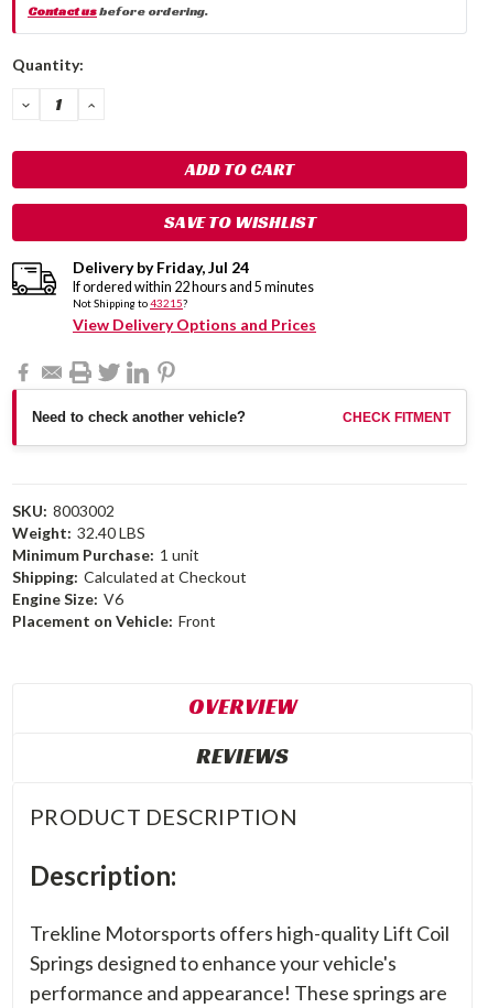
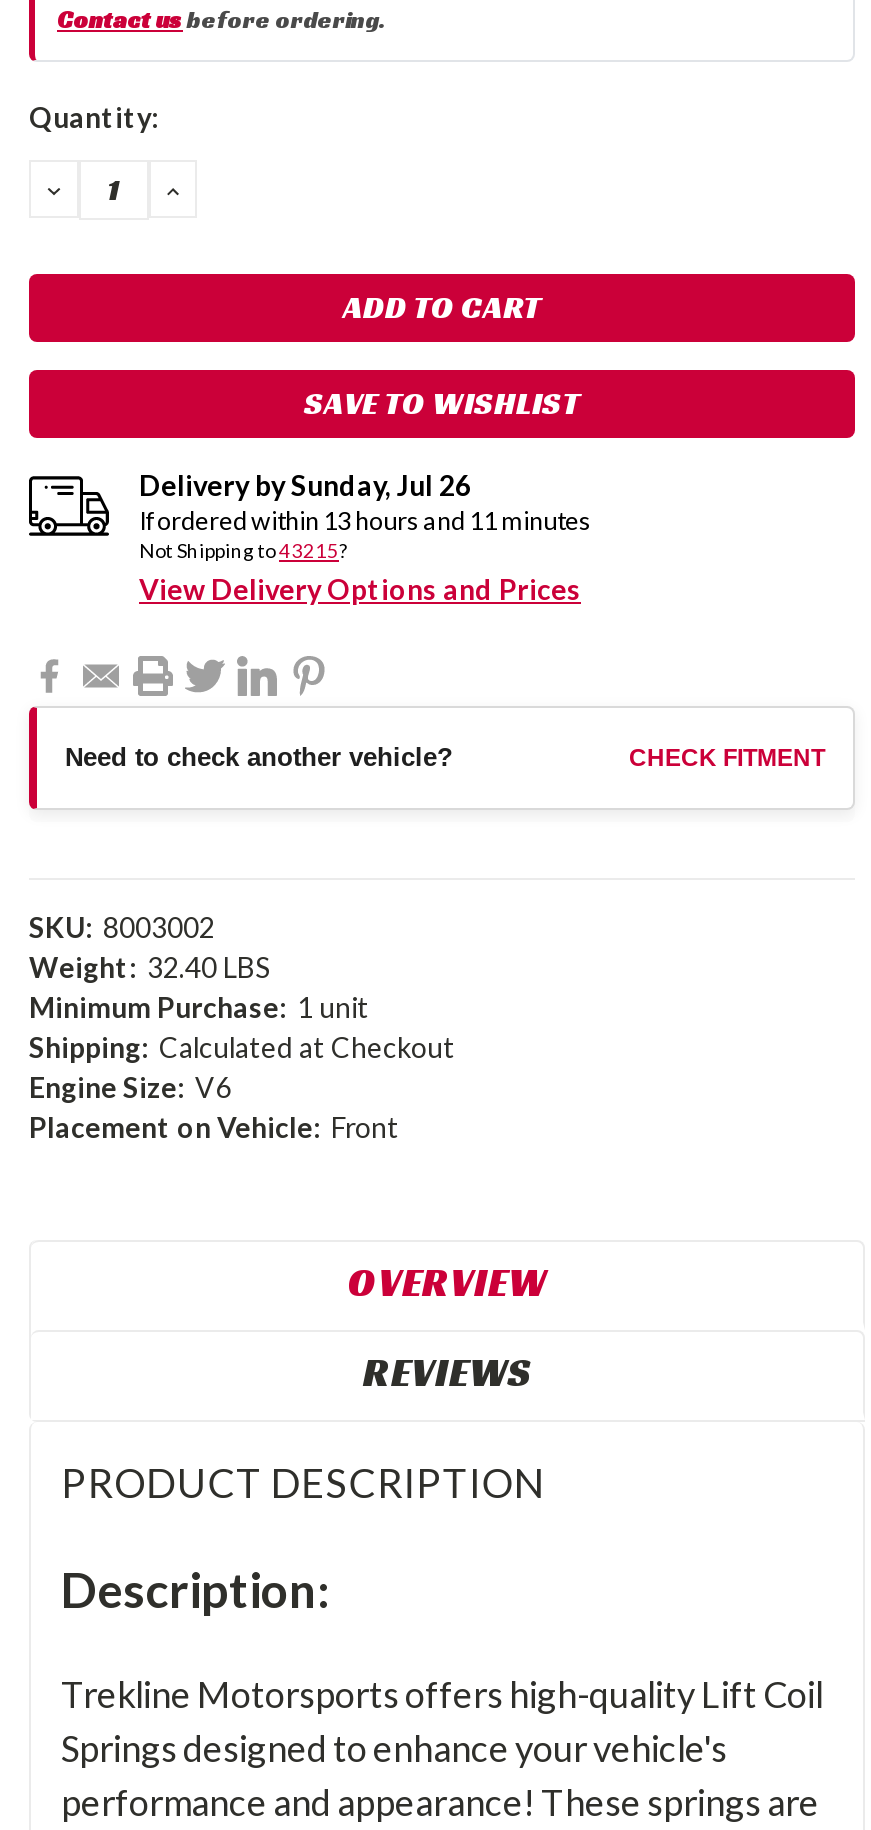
- Delivery byFriday, Jul 24
+ Delivery bySunday, Jul 26

- If ordered within 22 hours and 5 minutes
+ If ordered within 13 hours and 11 minutes
